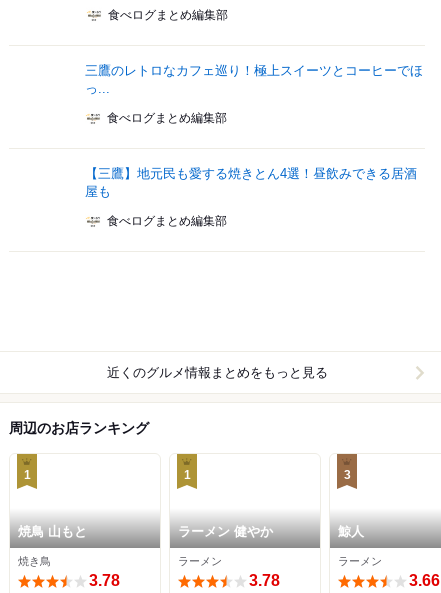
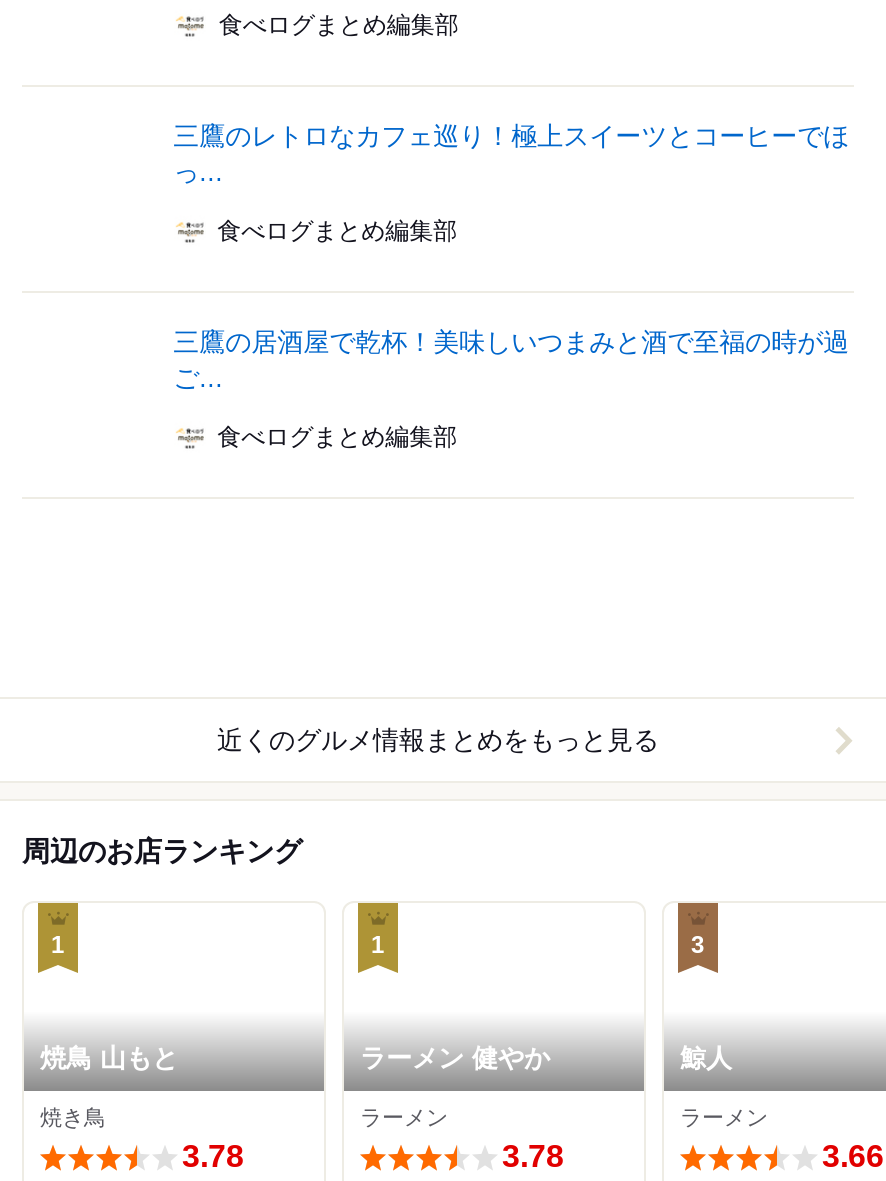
- 【三鷹】地元民も愛する焼きとん4選！昼飲みできる居酒
- 屋も
+ 三鷹の居酒屋で乾杯！美味しいつまみと酒で至福の時が過
+ ご...
